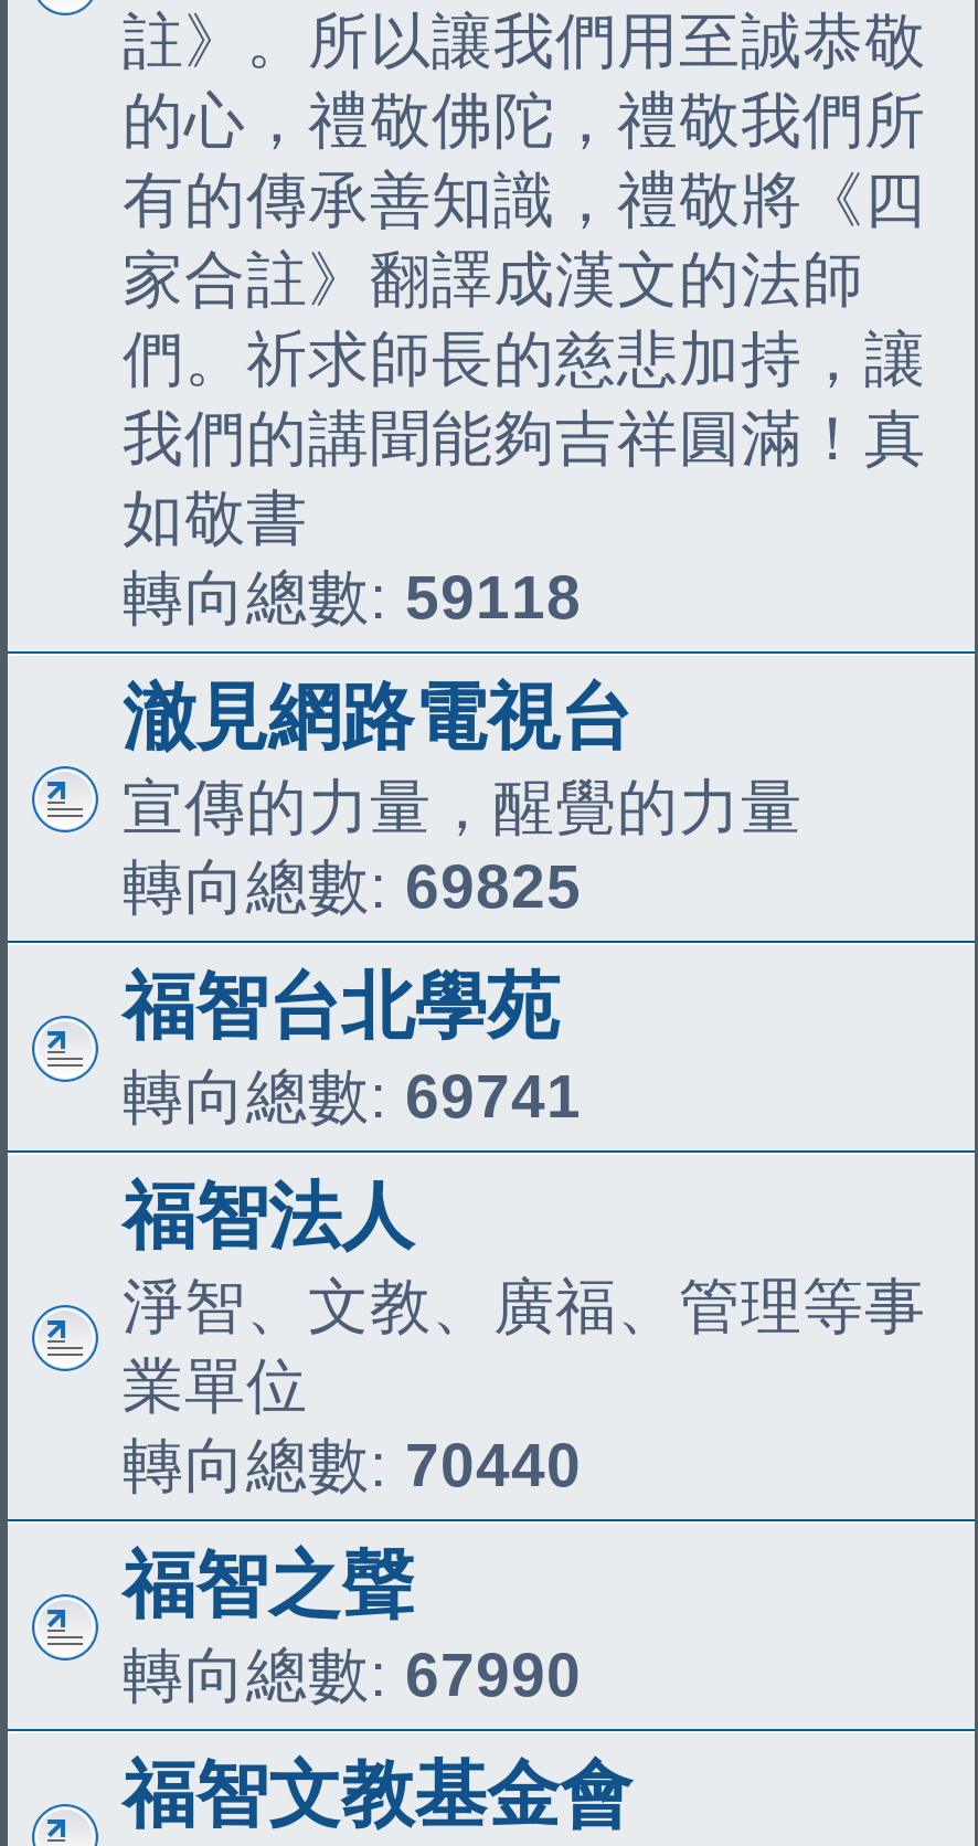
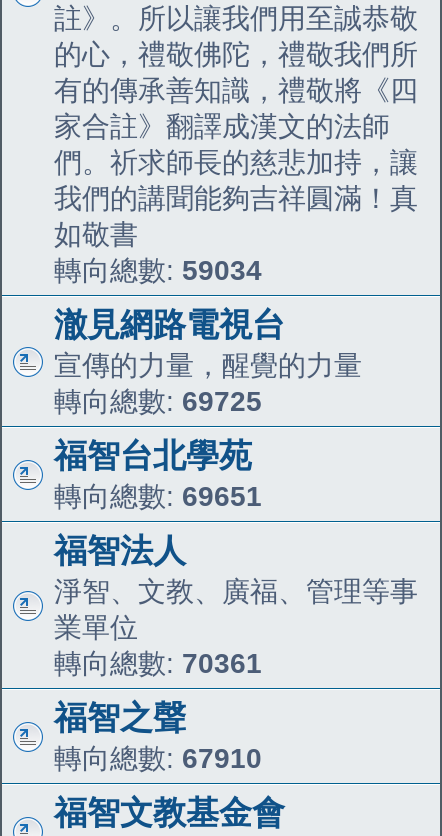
- 轉向總數: 59118
+ 轉向總數: 59034

- 轉向總數: 69825
+ 轉向總數: 69725

- 轉向總數: 69741
+ 轉向總數: 69651

- 轉向總數: 70440
+ 轉向總數: 70361

- 轉向總數: 67990
+ 轉向總數: 67910
